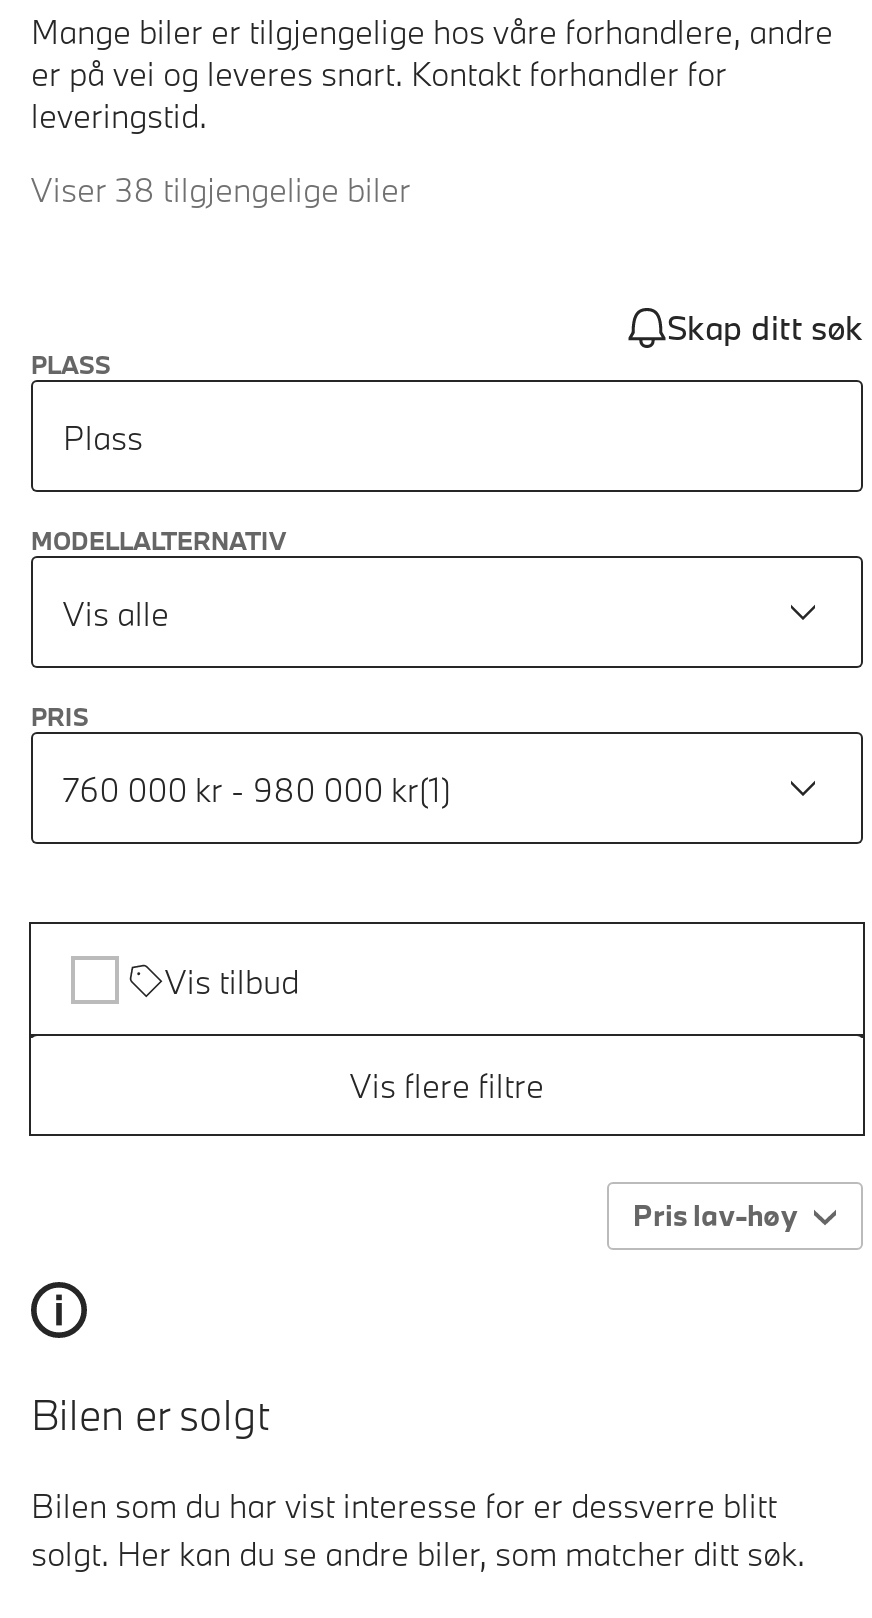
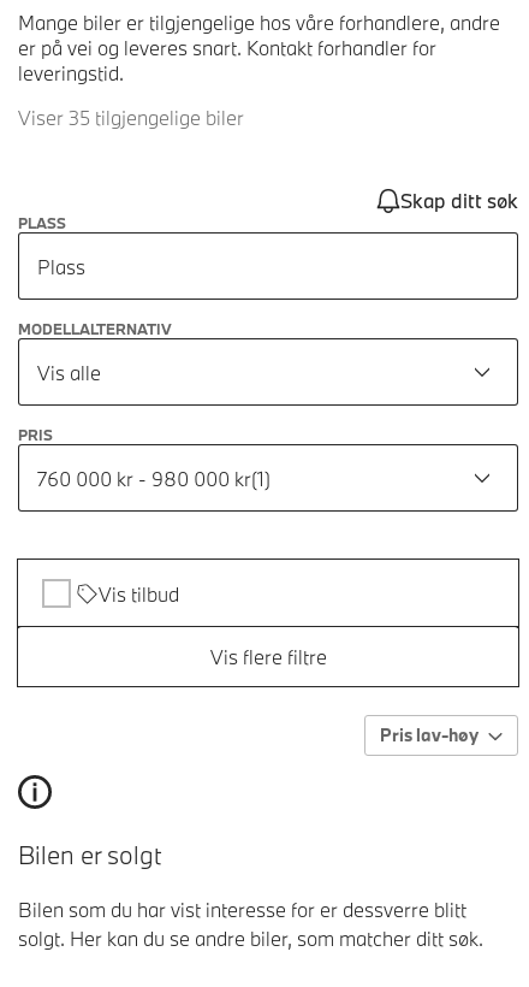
- Viser 38 tilgjengelige biler
+ Viser 35 tilgjengelige biler
